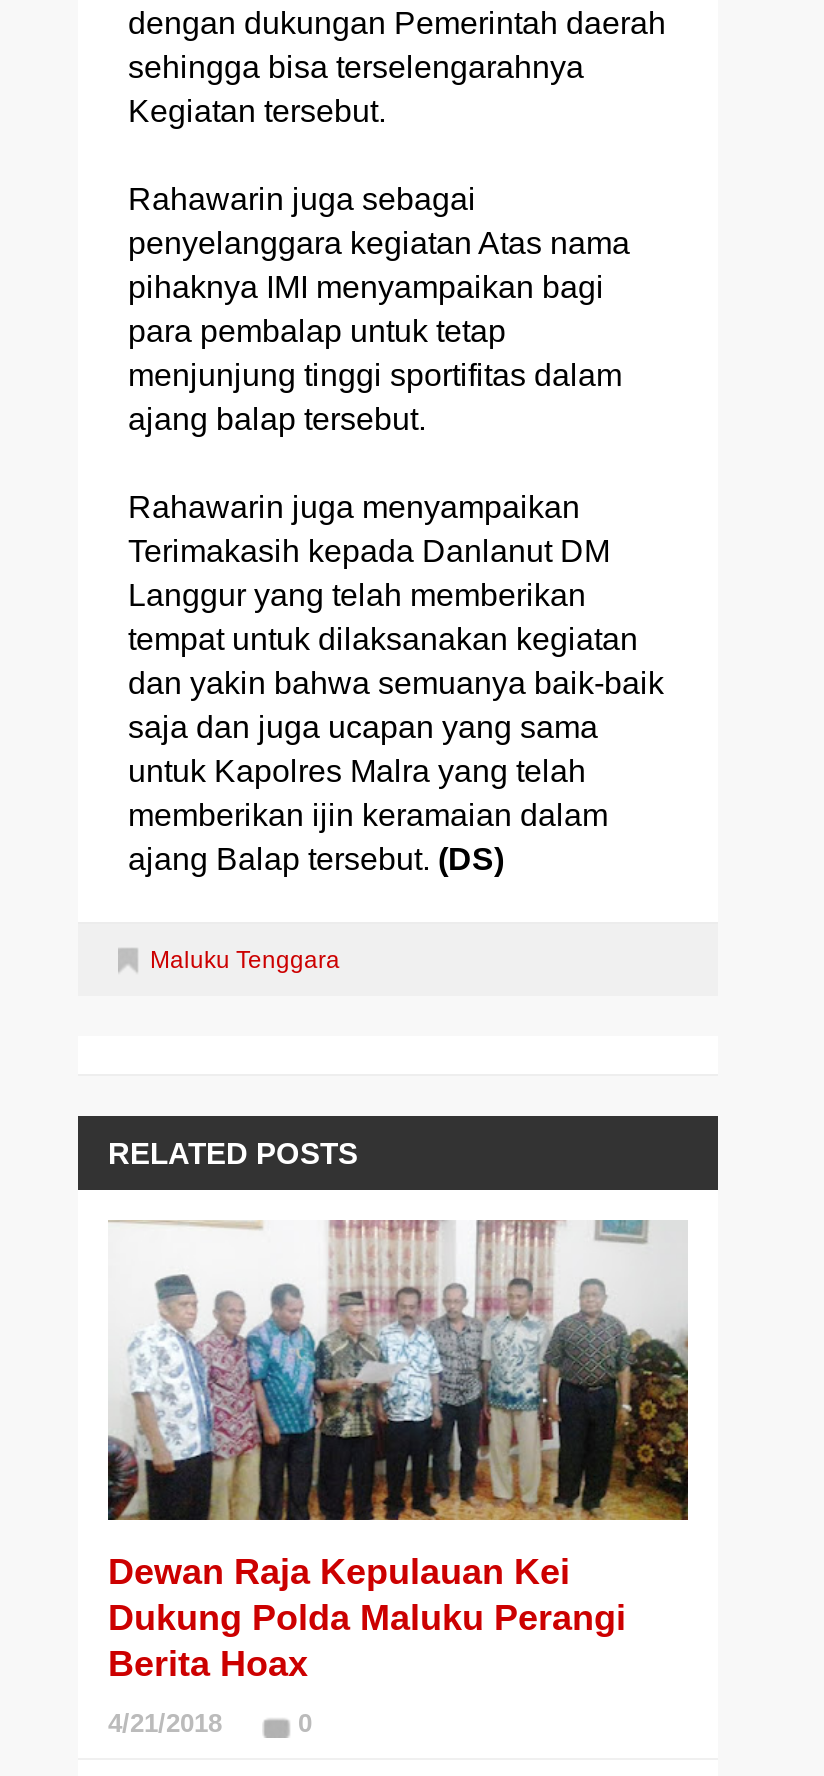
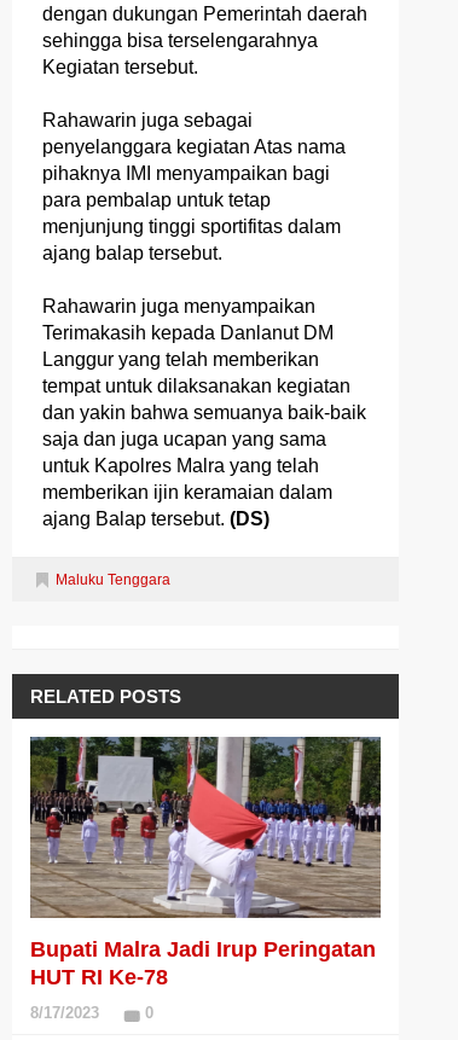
- [image]
- Dewan Raja Kepulauan Kei
- Dukung Polda Maluku Perangi
- Berita Hoax
+ [image]
+ Bupati Malra Jadi Irup Peringatan
+ HUT RI Ke-78

- 4/21/2018
+ 8/17/2023
